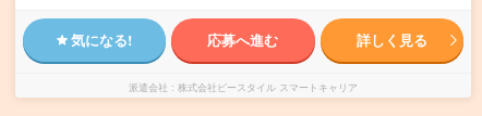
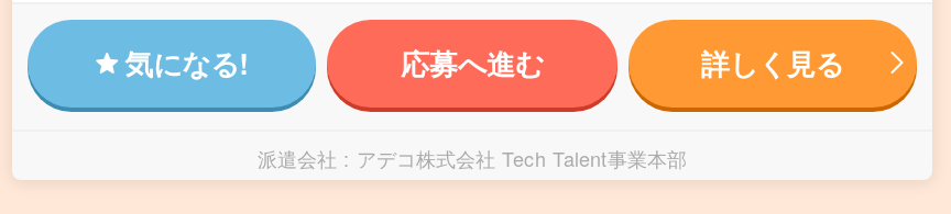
- 株式会社ビースタイル スマートキャリア
+ アデコ株式会社 Tech Talent事業本部
